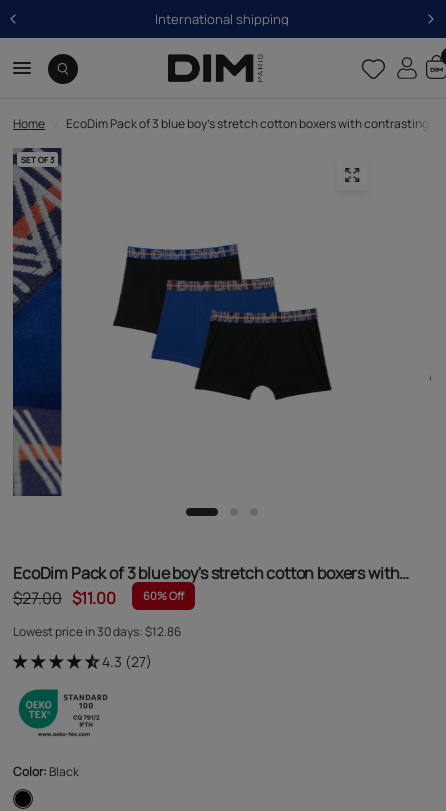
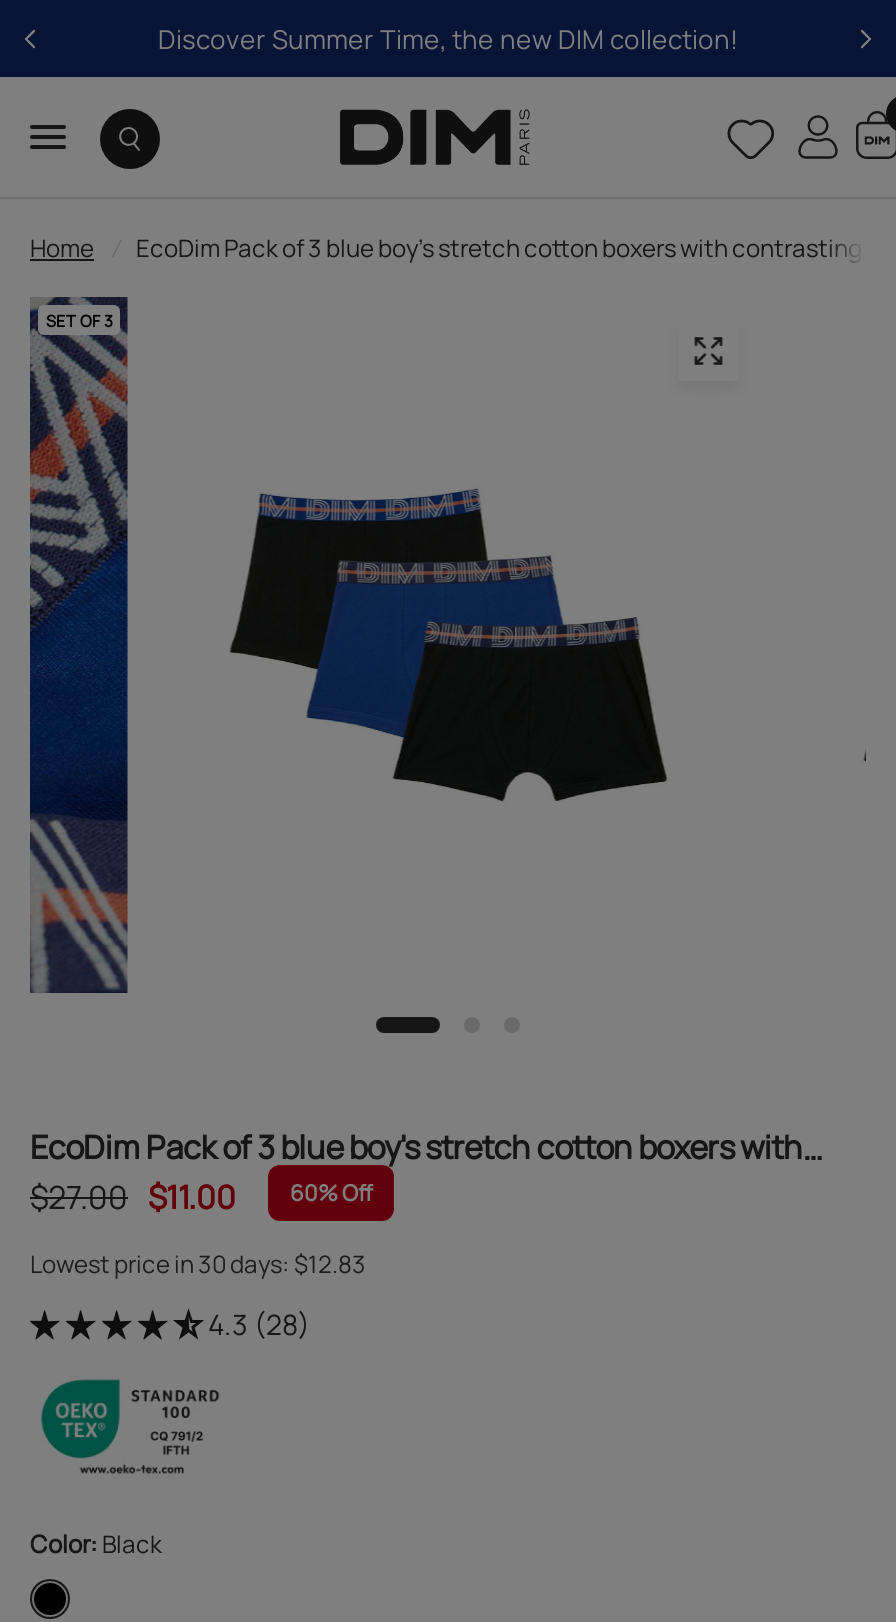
- International shipping
+ Discover Summer Time, the new DIM collection!

- Lowest price in 30 days: $12.86
+ Lowest price in 30 days: $12.83

- 4.3 (27)
+ 4.3 (28)
